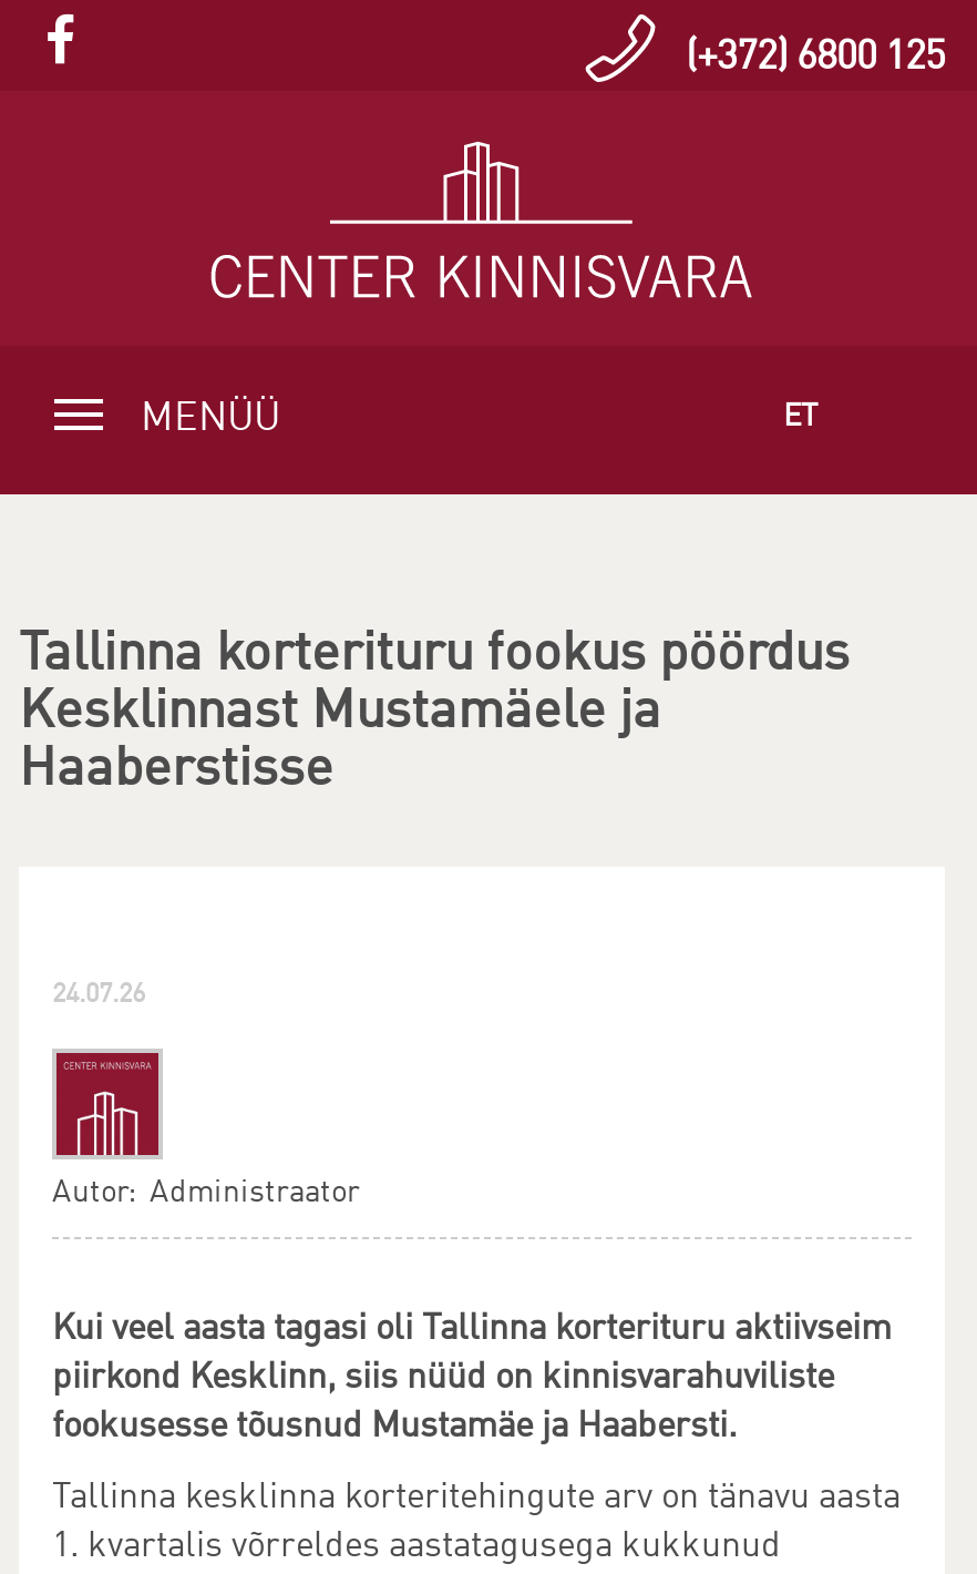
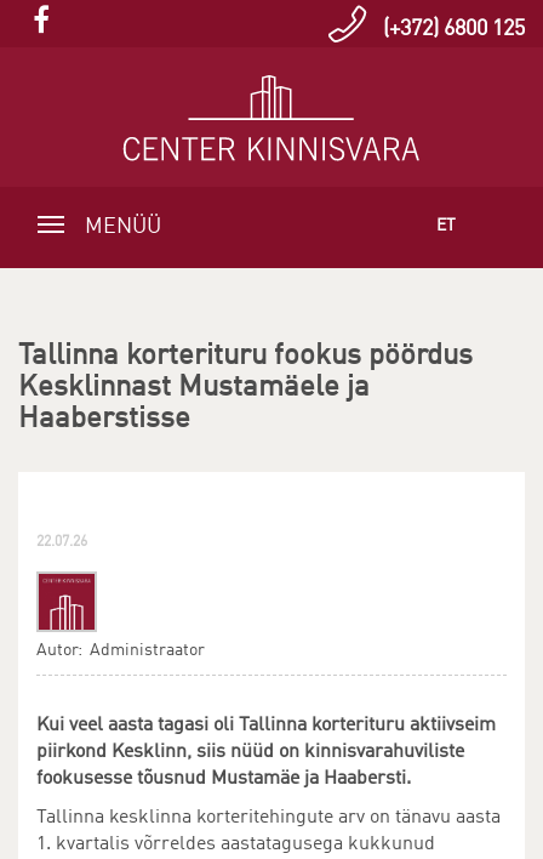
- 24.07.26
+ 22.07.26
